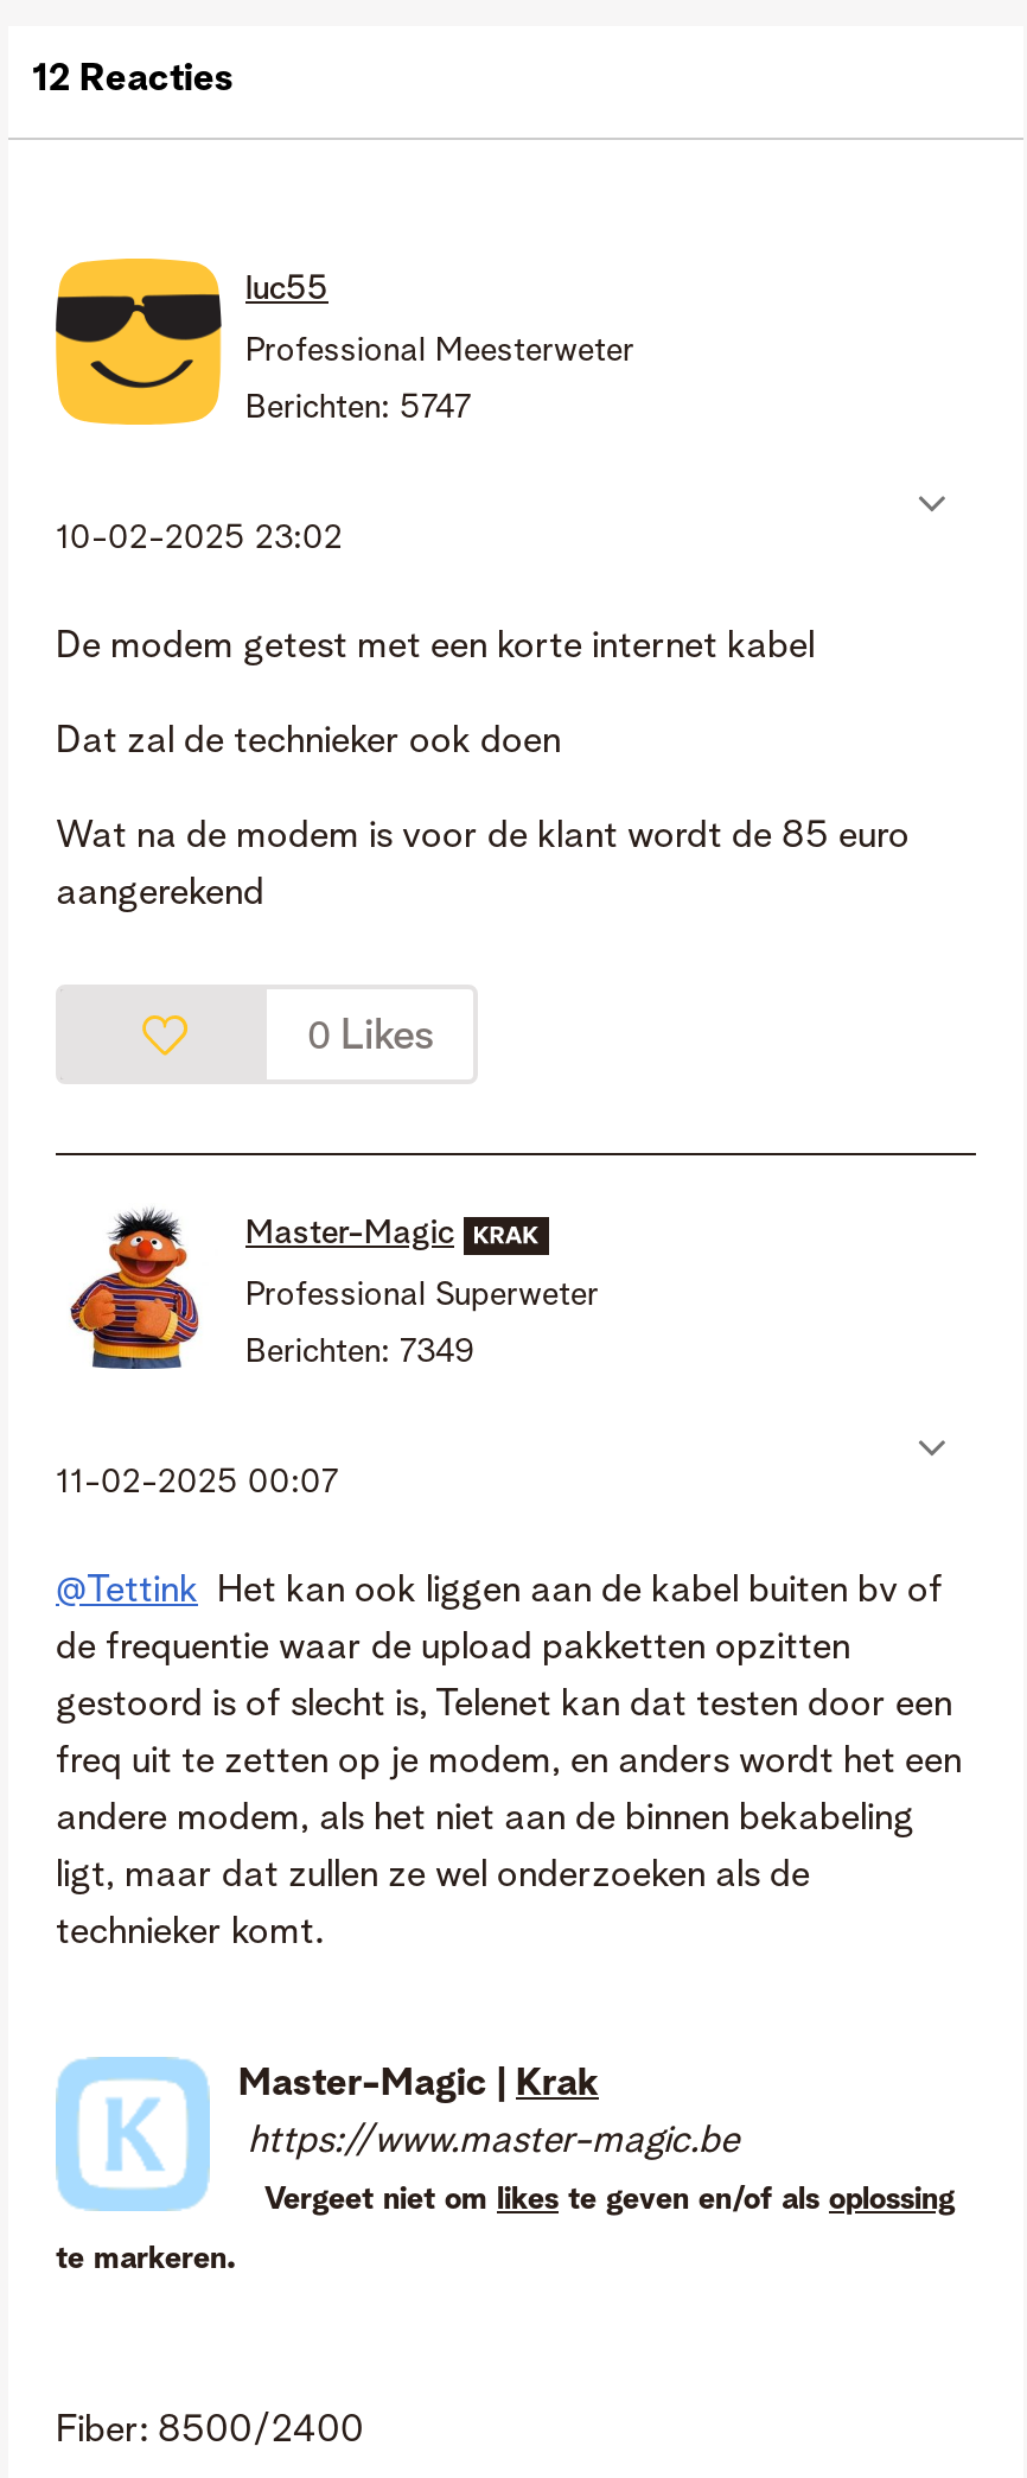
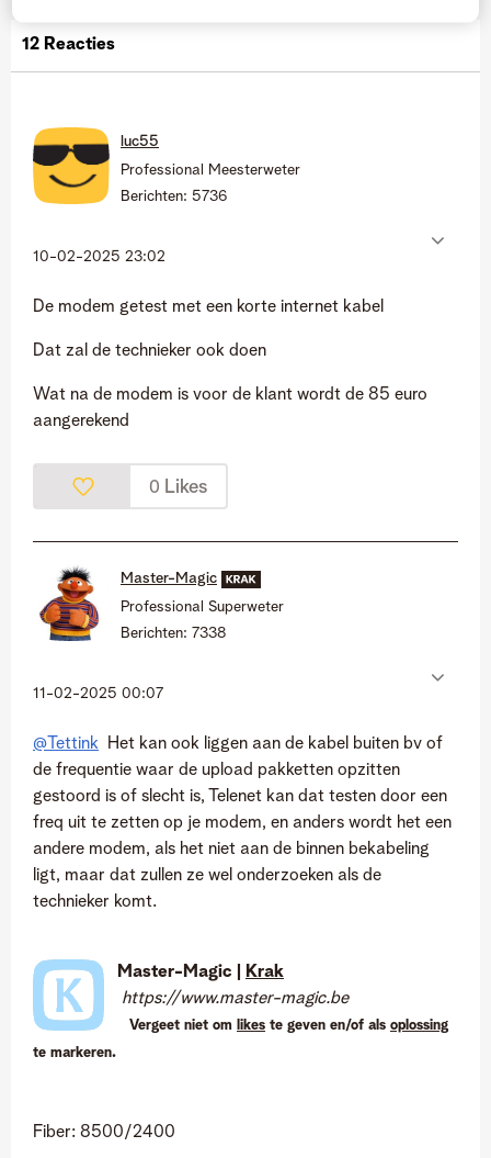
- Berichten: 5747
+ Berichten: 5736

- Berichten: 7349
+ Berichten: 7338
